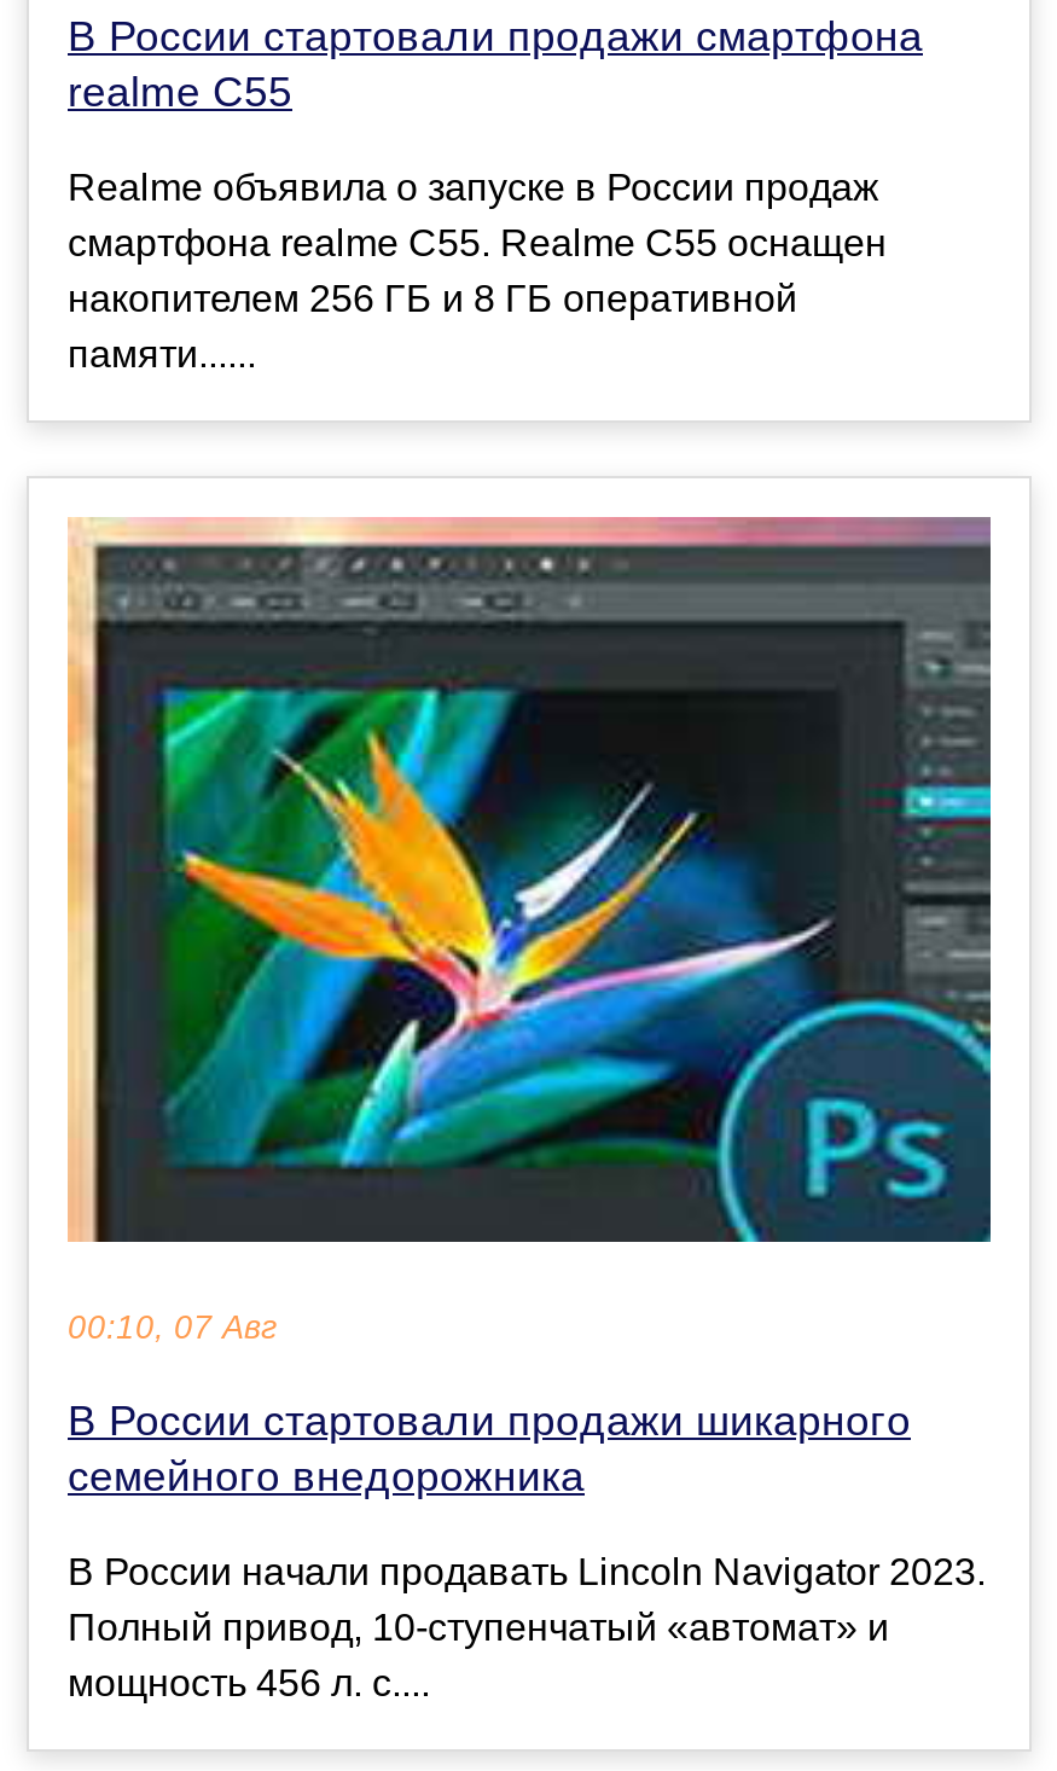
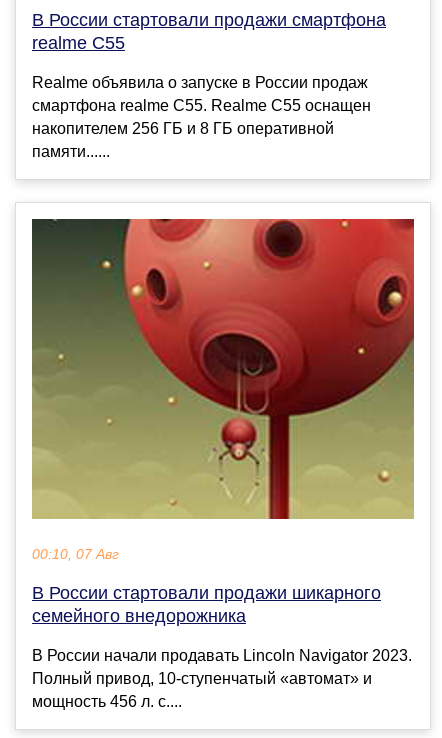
- [image]
+ [image]
